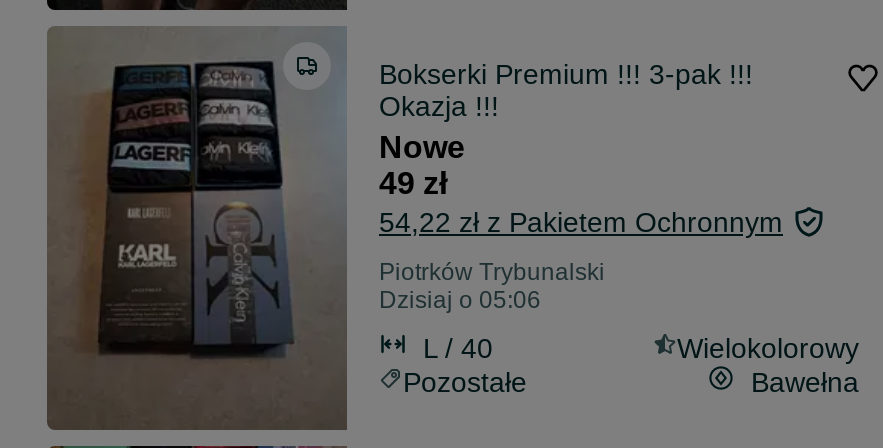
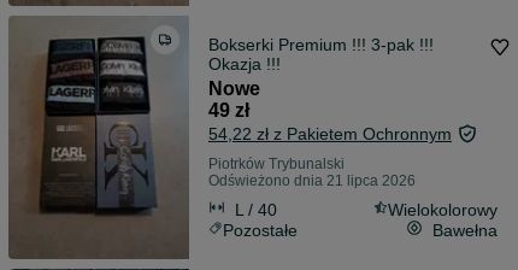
- Dzisiaj o 05:06
+ Odświeżono dnia 21 lipca 2026
